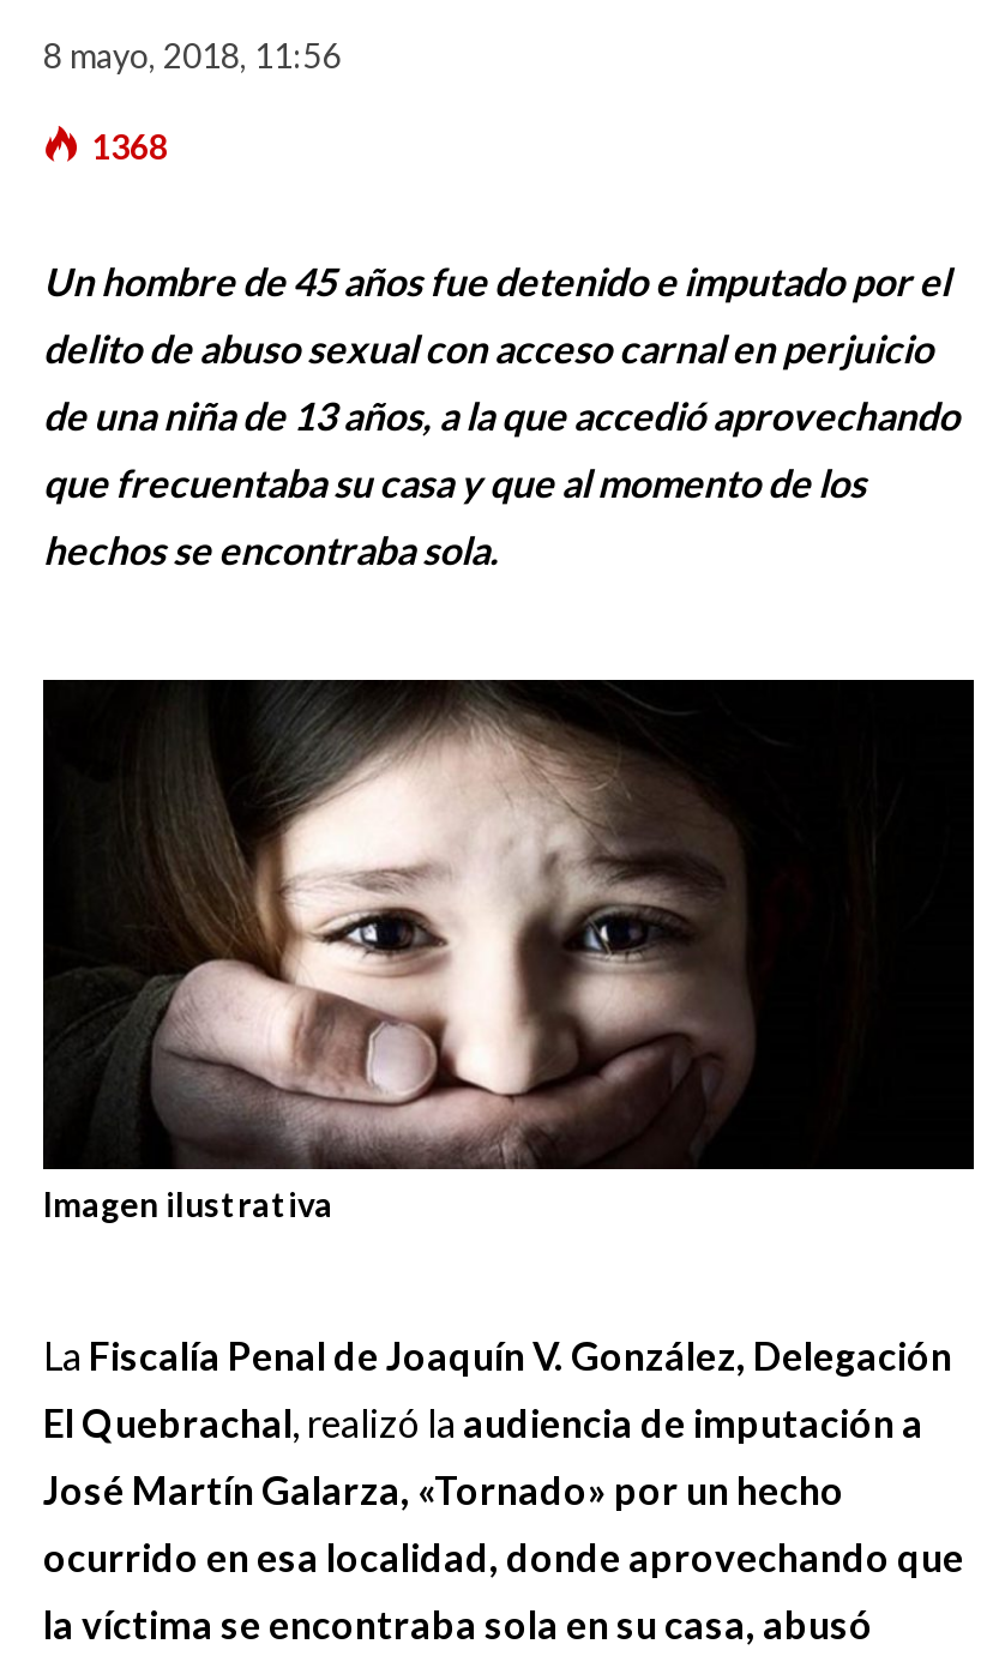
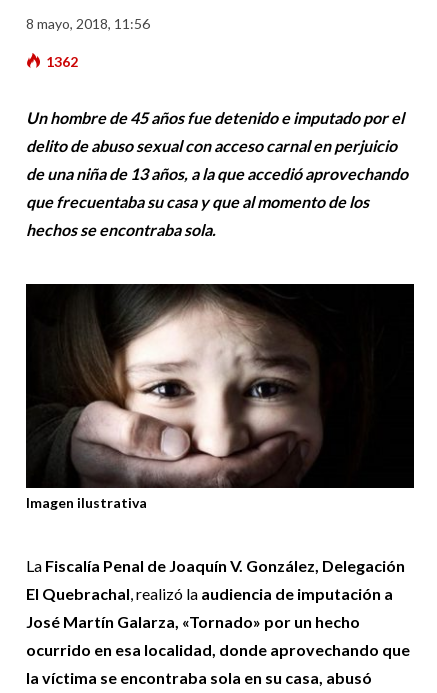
- 1368
+ 1362
